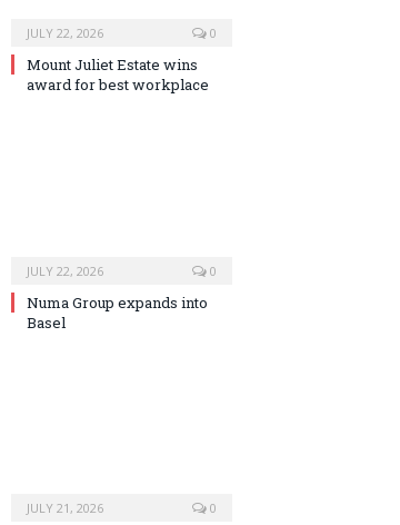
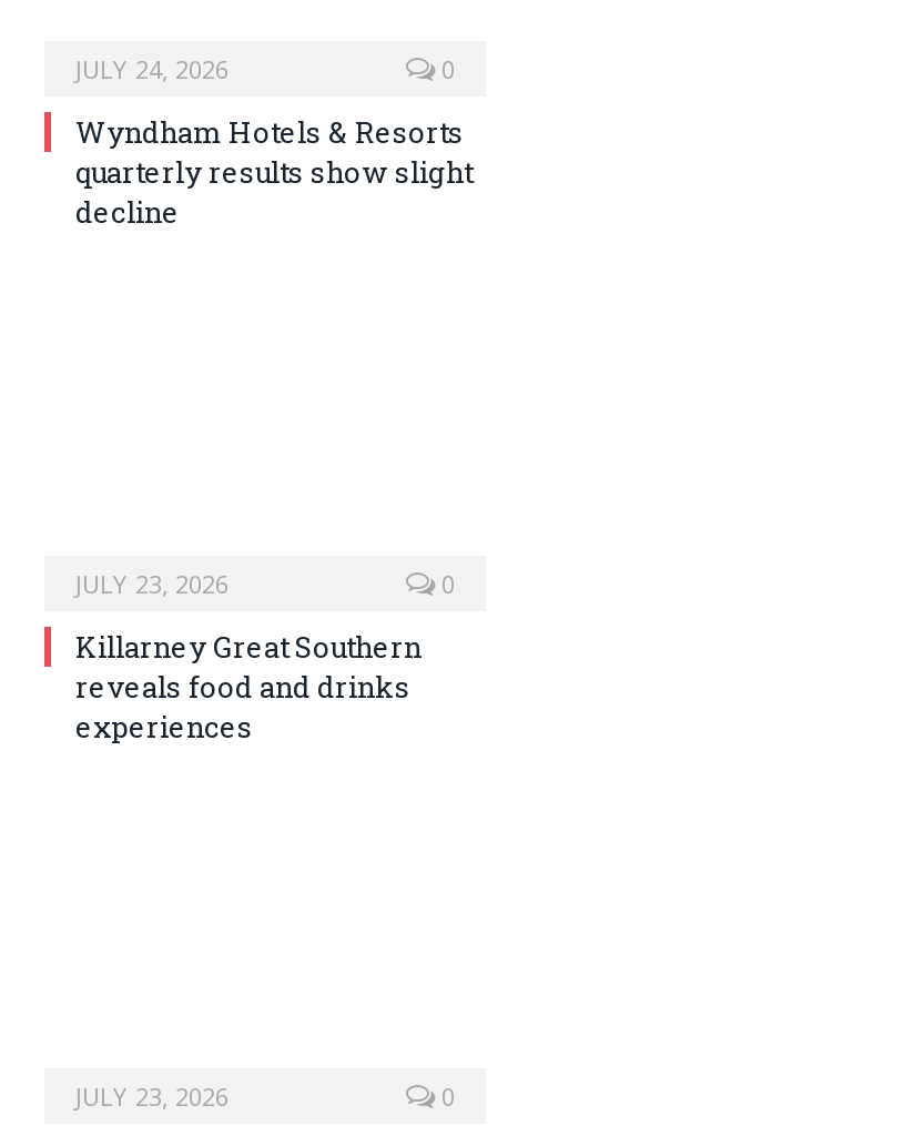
- JULY 22, 2026
+ JULY 24, 2026

- Mount Juliet Estate wins
- award for best workplace
+ Wyndham Hotels & Resorts
+ quarterly results show slight
+ decline

- JULY 22, 2026
+ JULY 23, 2026

- Numa Group expands into
- Basel
+ Killarney Great Southern
+ reveals food and drinks
+ experiences

- JULY 21, 2026
+ JULY 23, 2026
